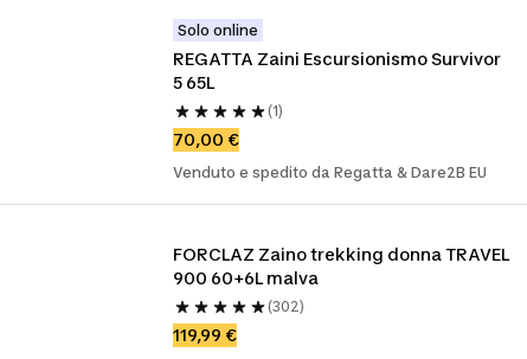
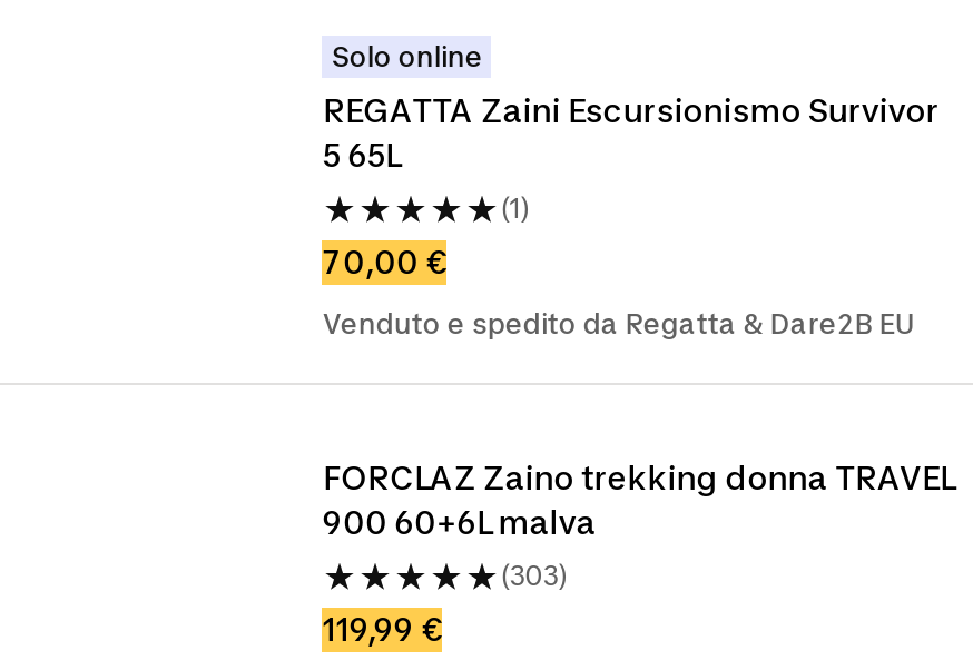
- (302)
+ (303)
